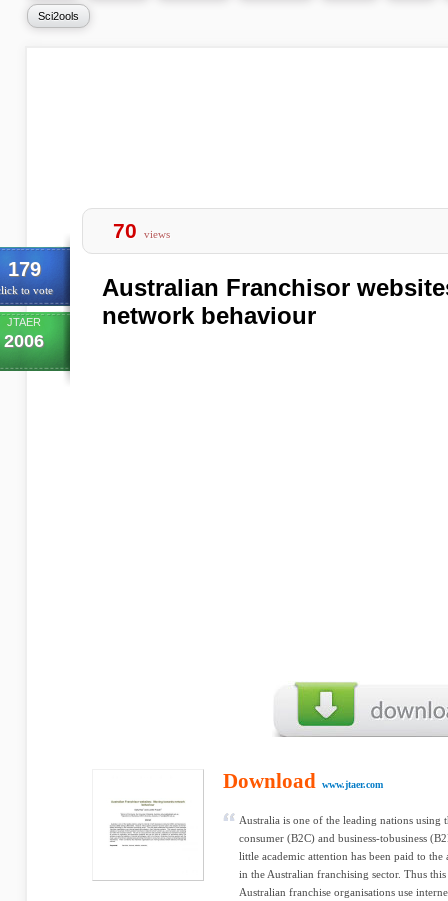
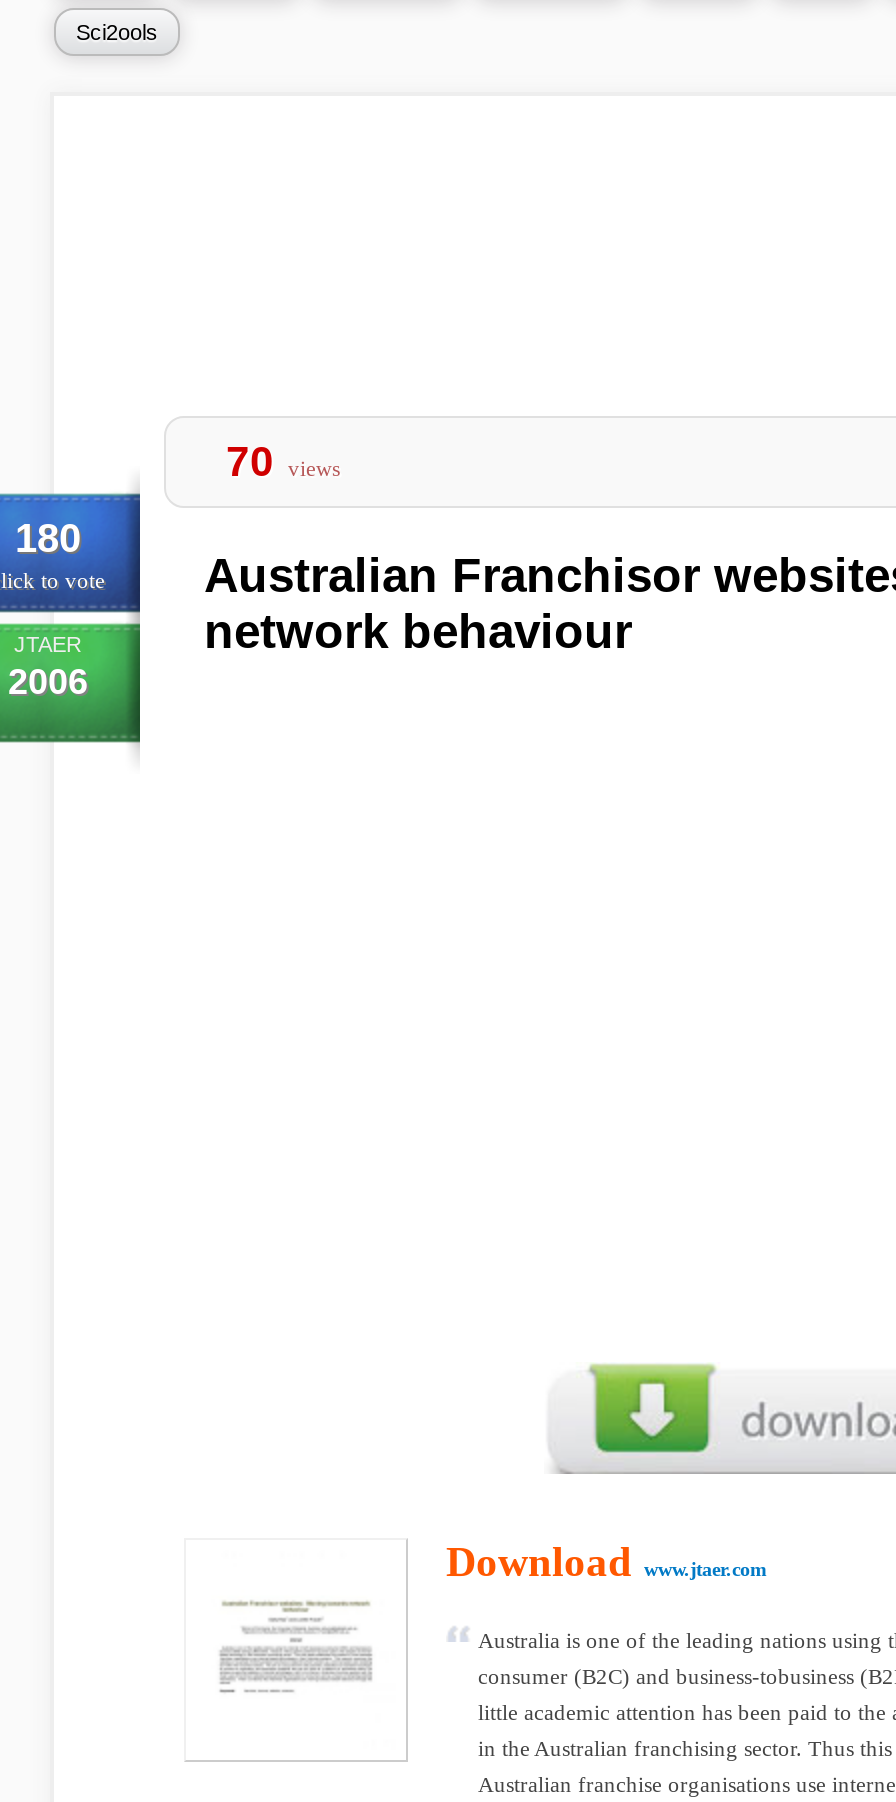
- 179
+ 180
